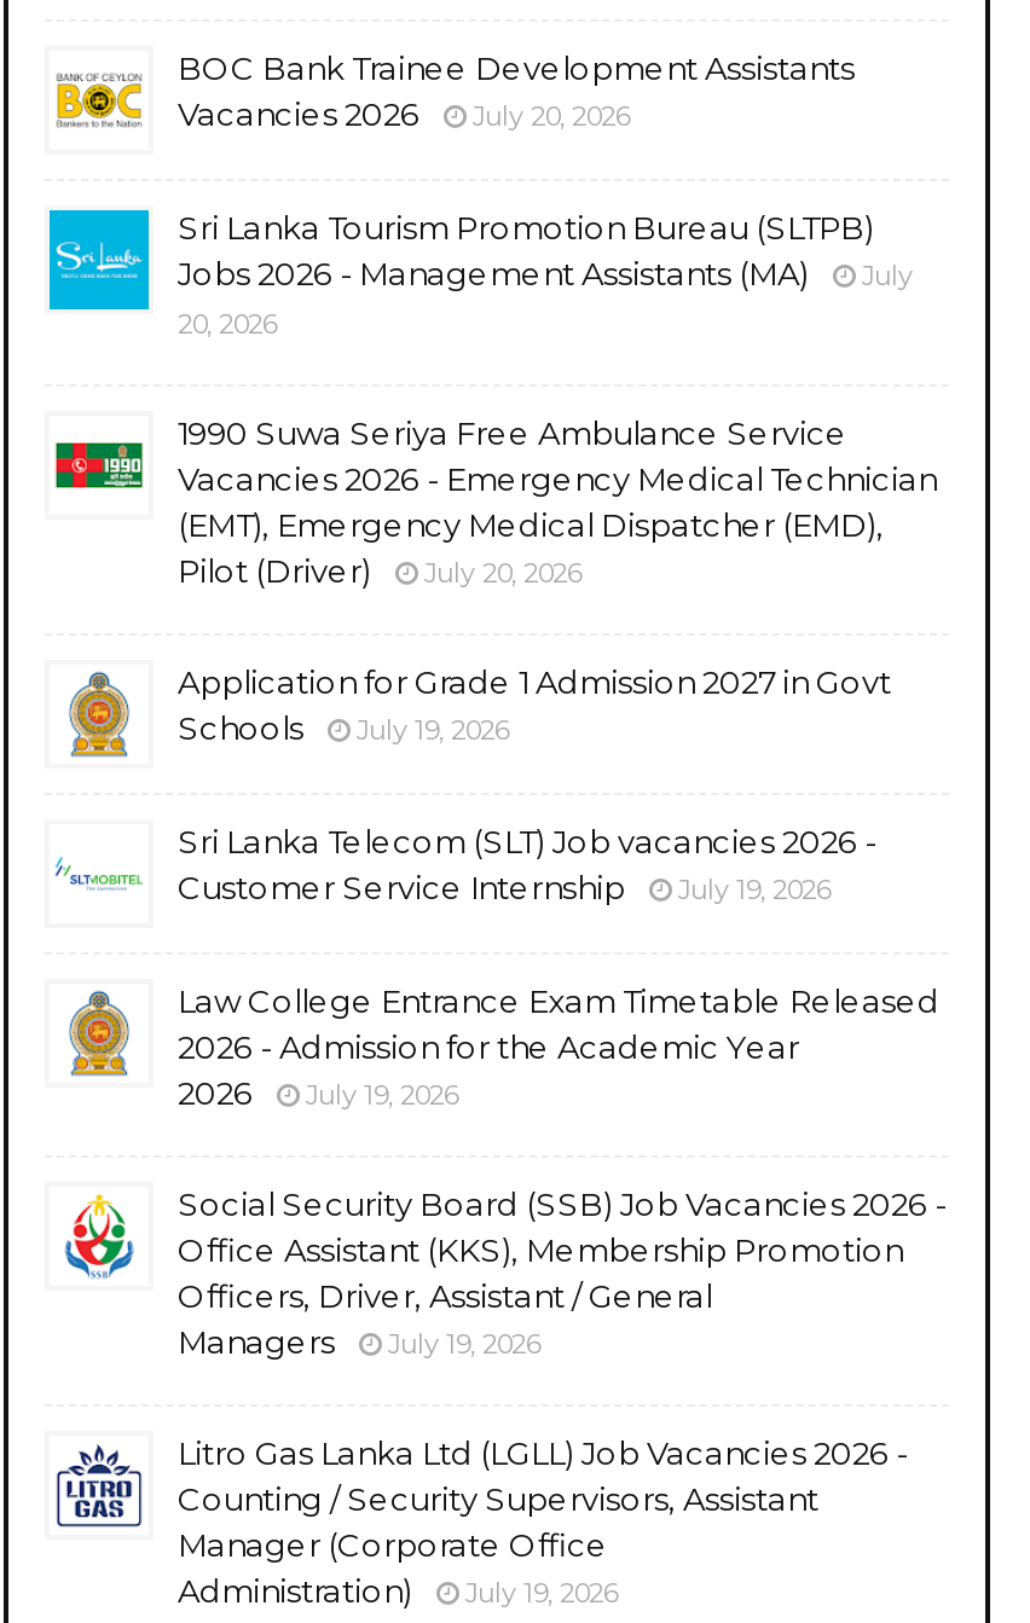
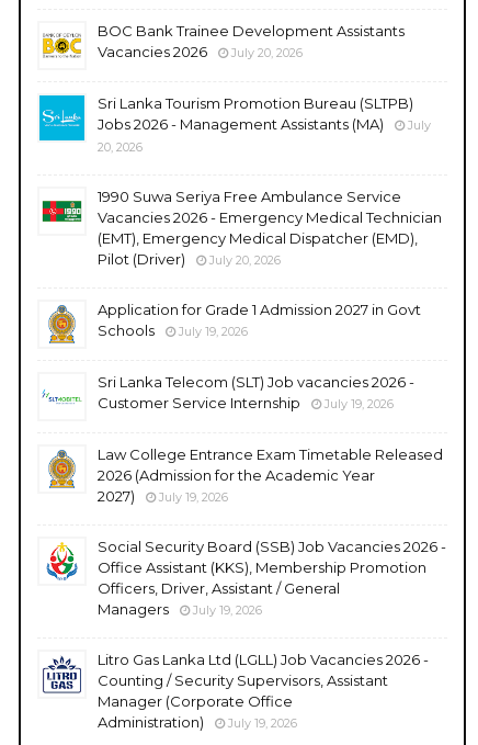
- 2026 - Admission for the Academic Year
- 2026
+ 2026 (Admission for the Academic Year
+ 2027)
